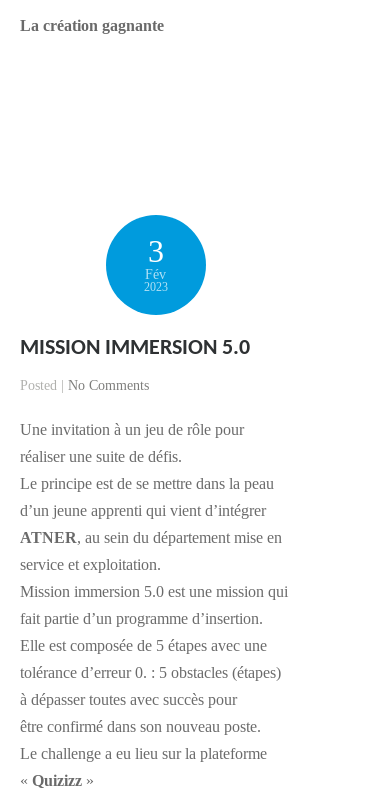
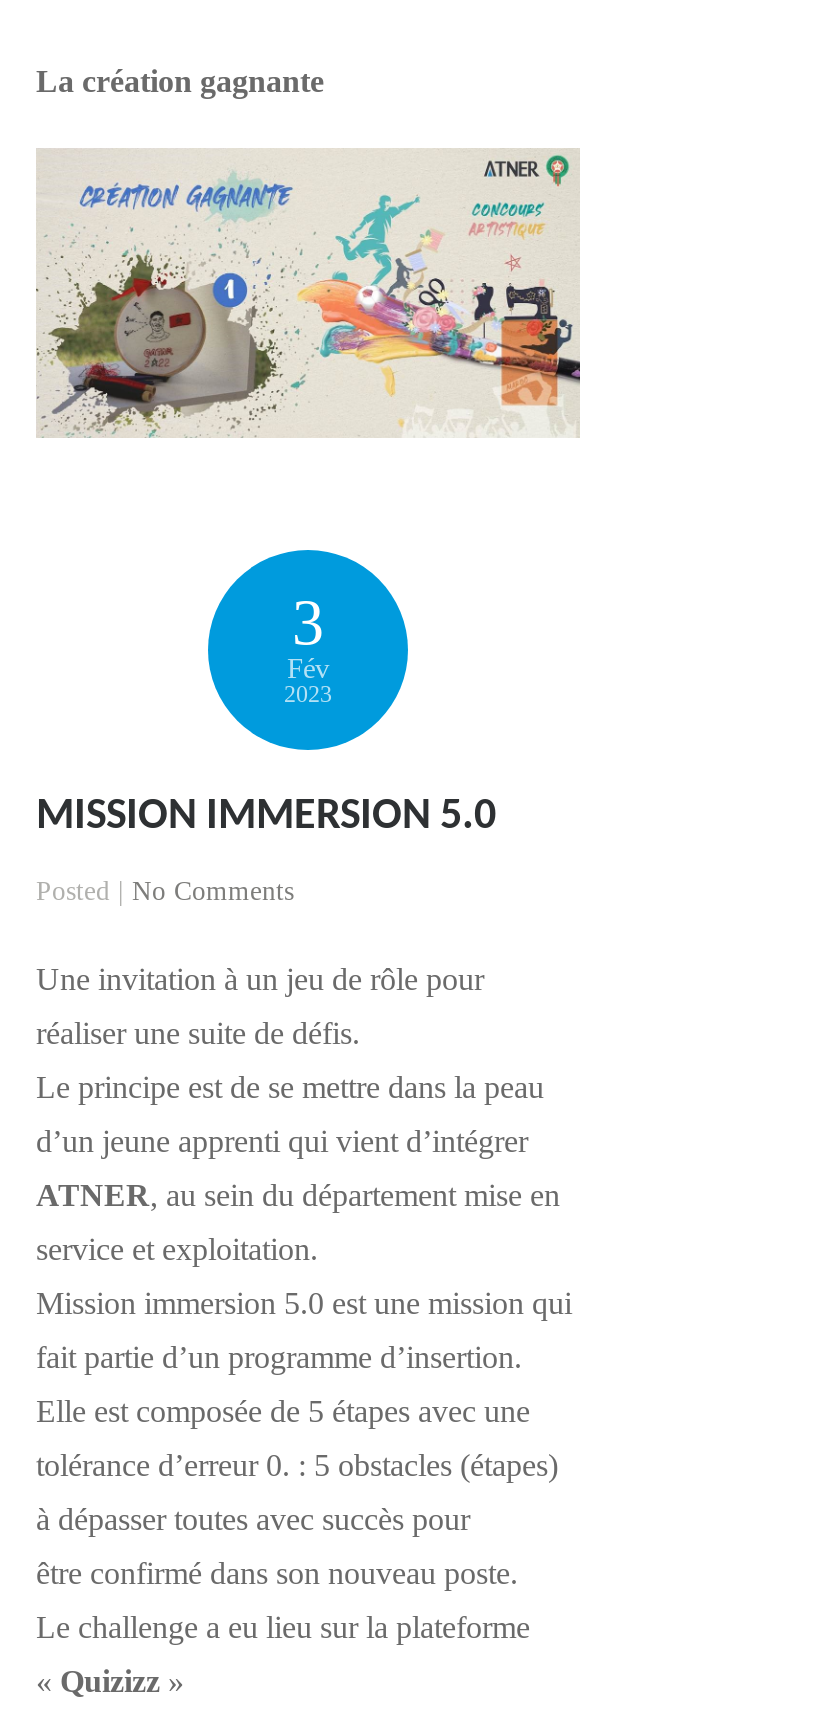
+ [image]
